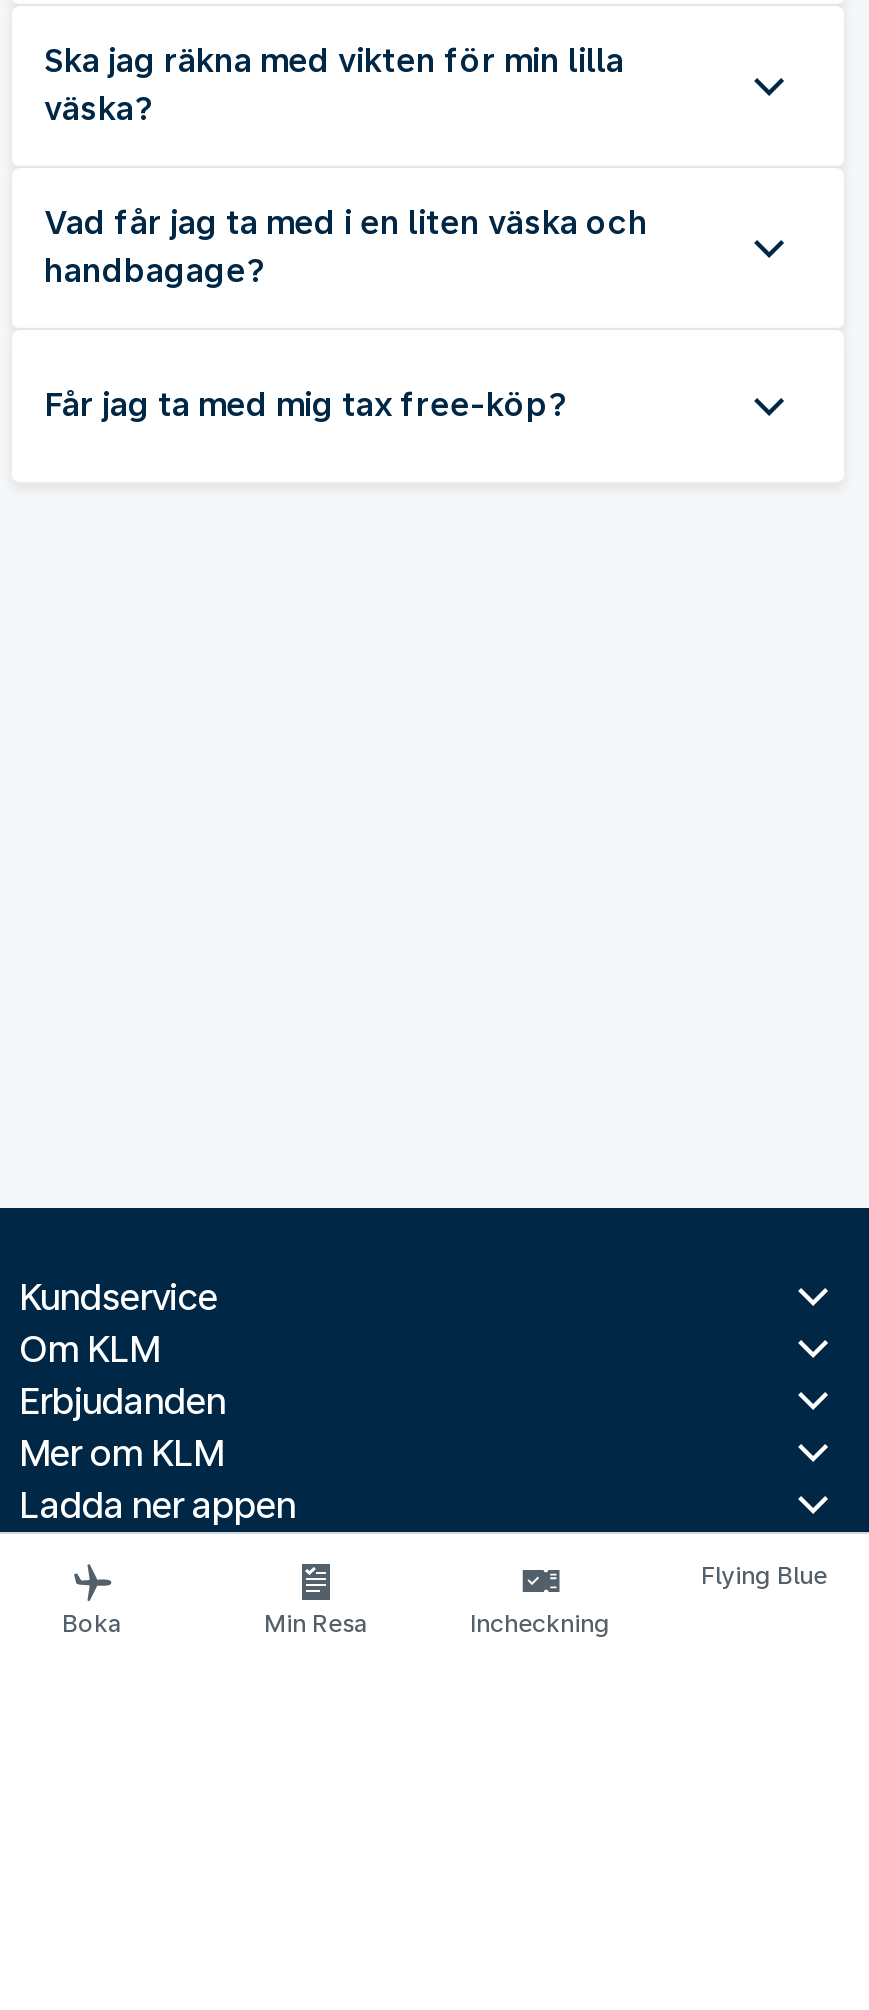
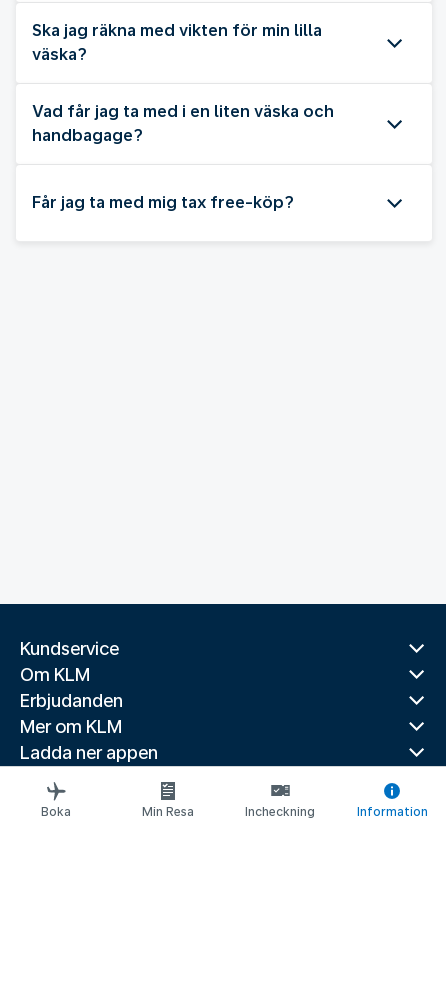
- Flying Blue
+ Information
